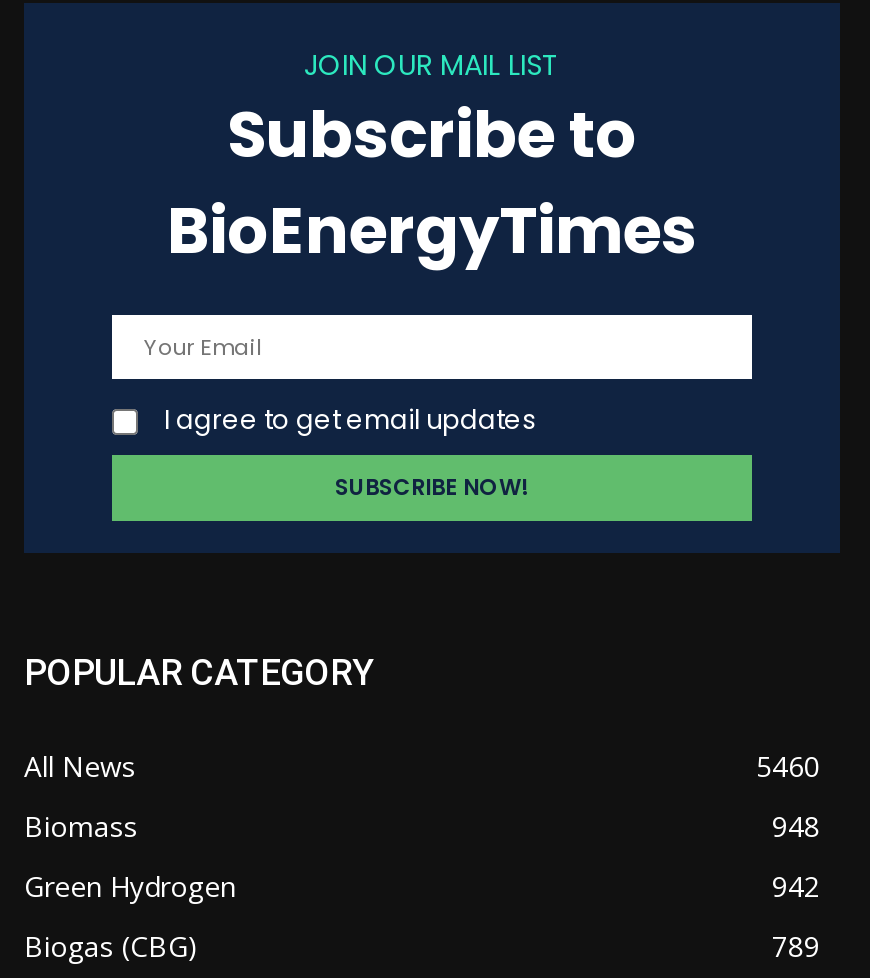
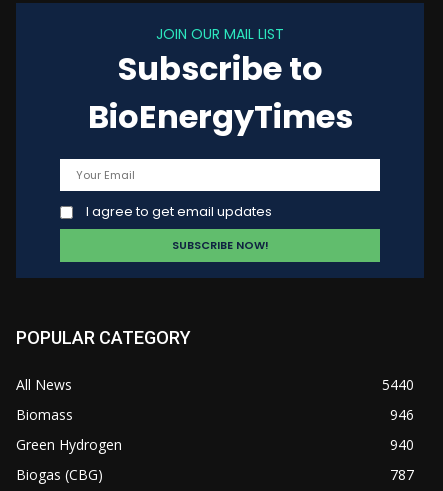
- 5460
+ 5440

- 948
+ 946

- 942
+ 940

- 789
+ 787
